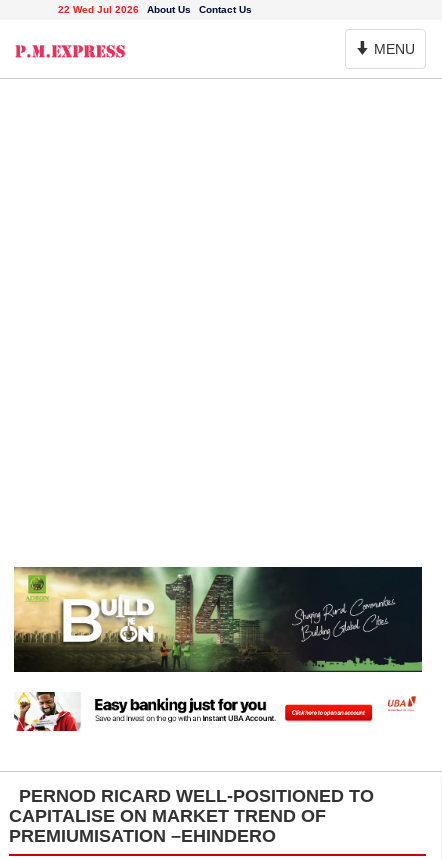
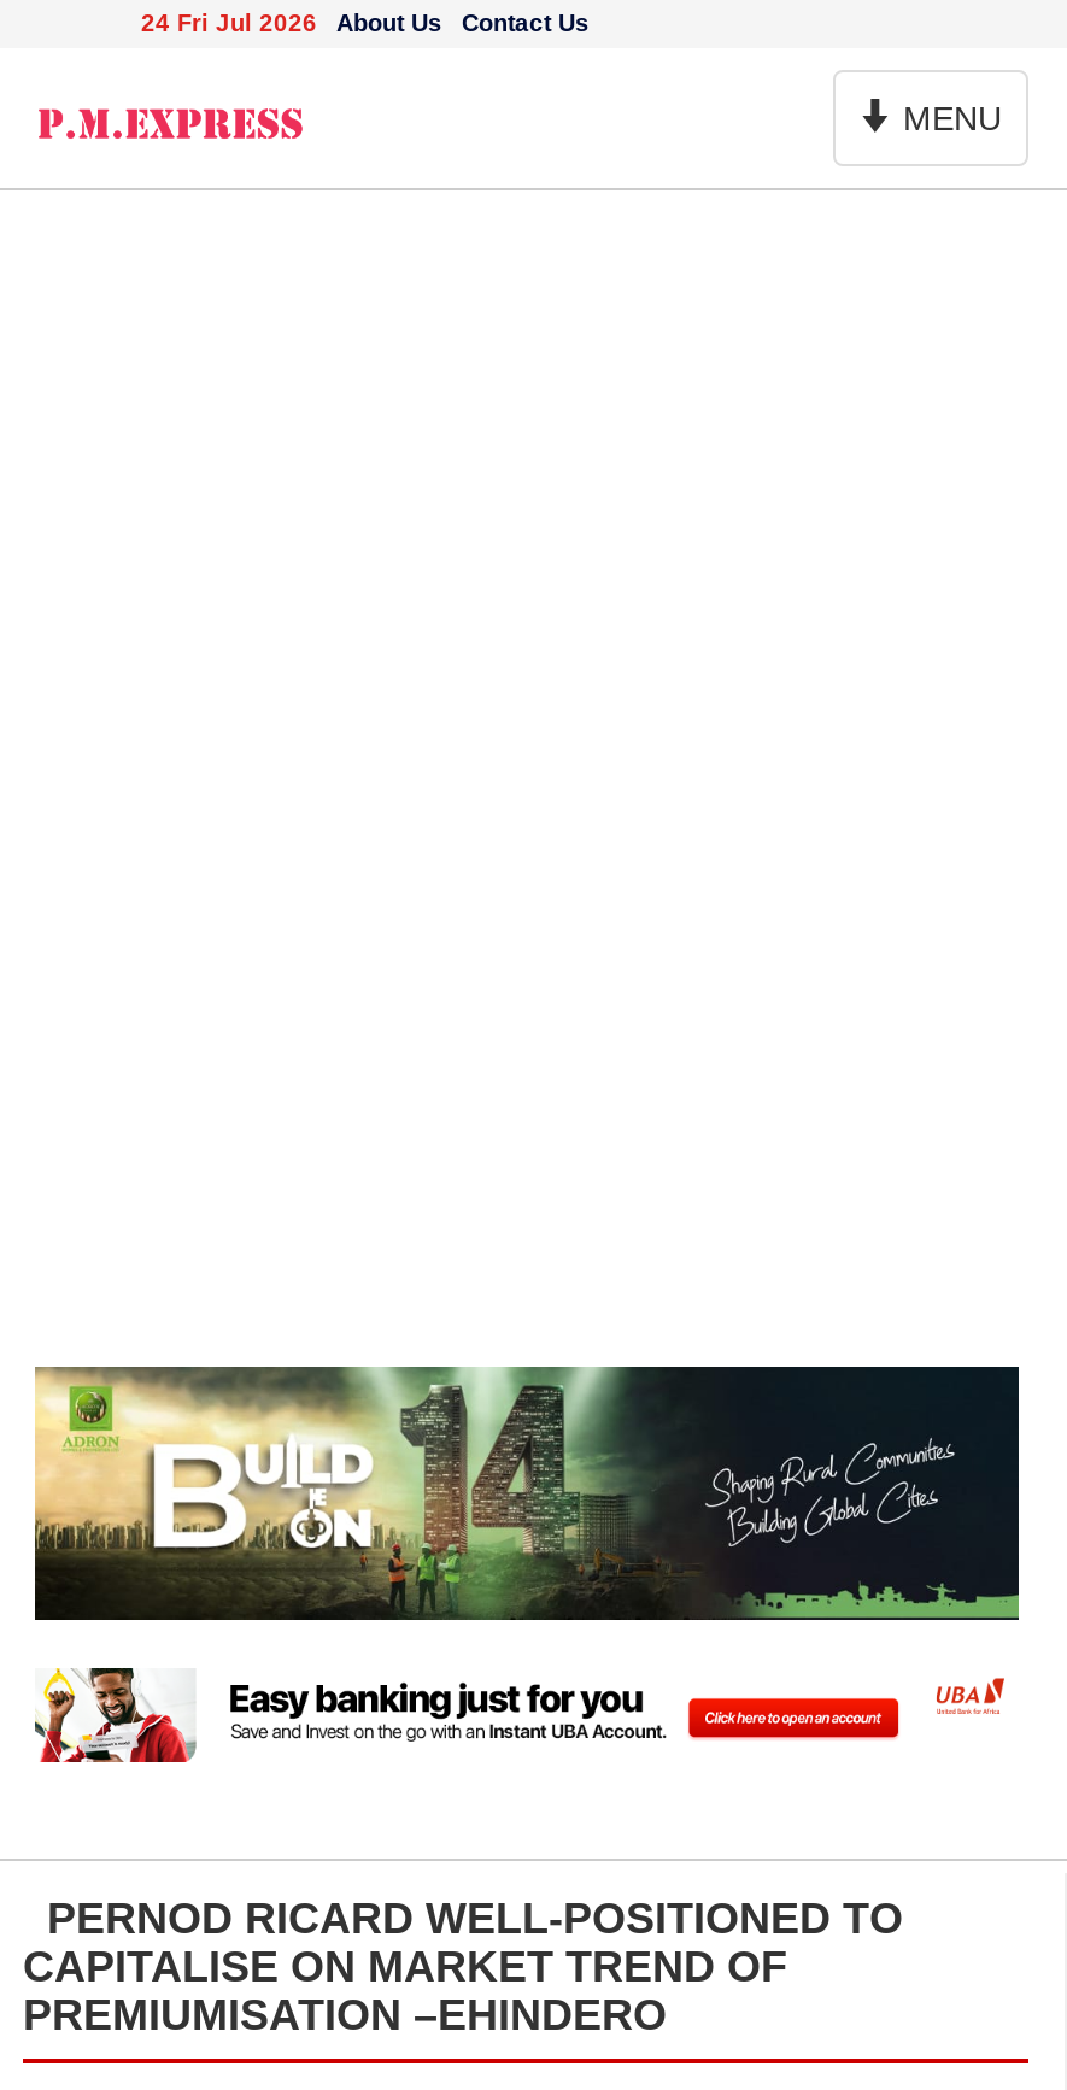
- 22 Wed Jul 2026 About Us Contact Us
+ 24 Fri Jul 2026 About Us Contact Us
